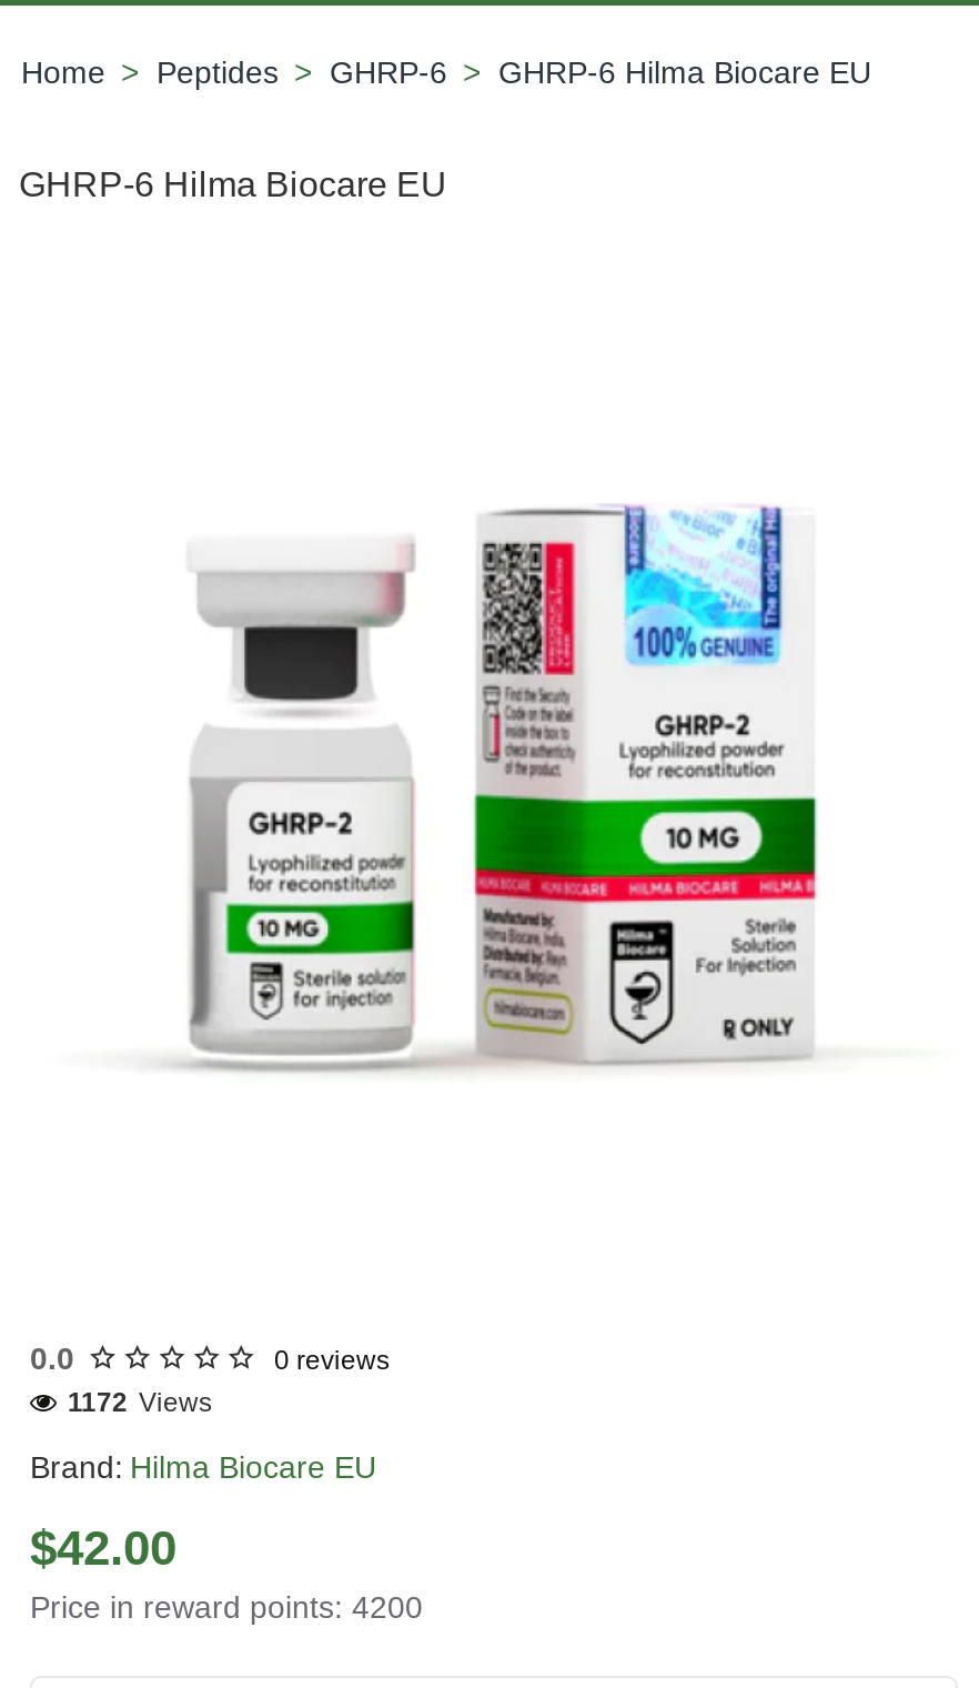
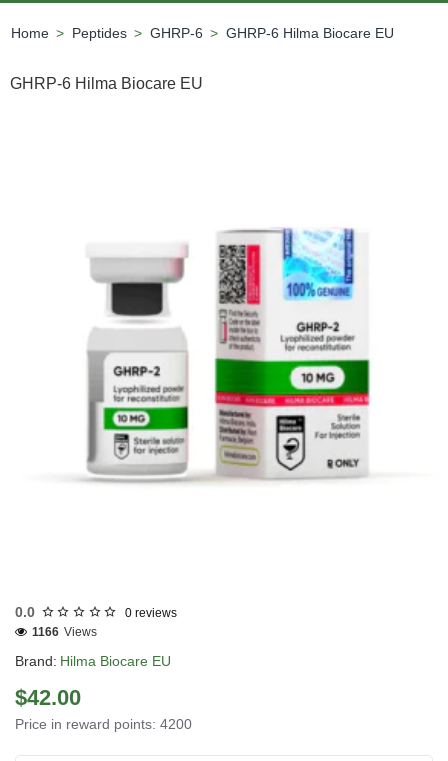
- 1172 Views
+ 1166 Views
